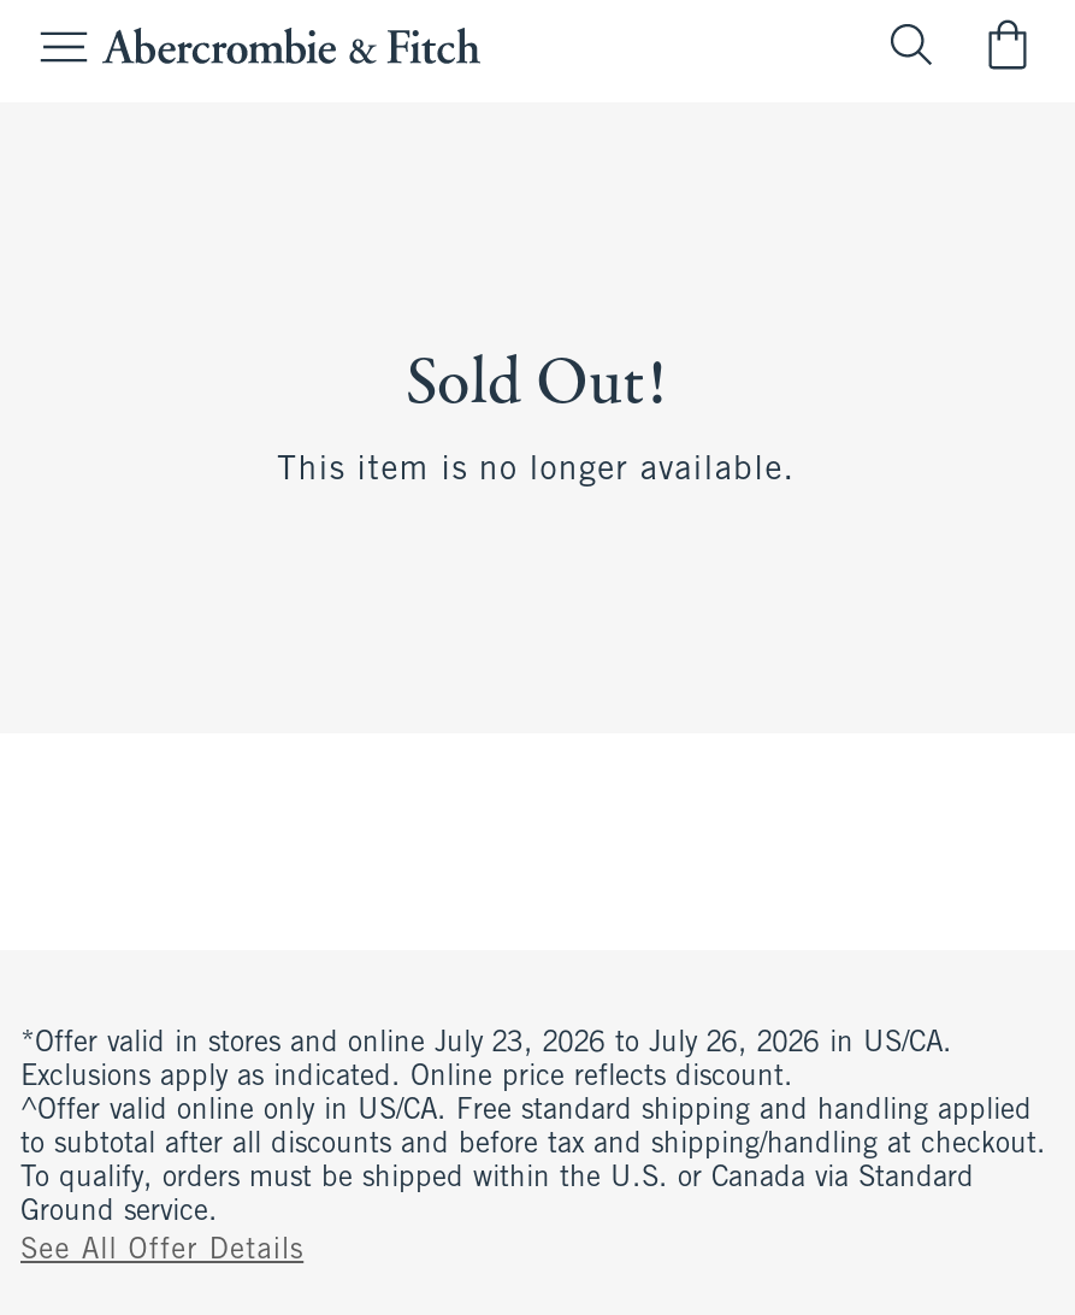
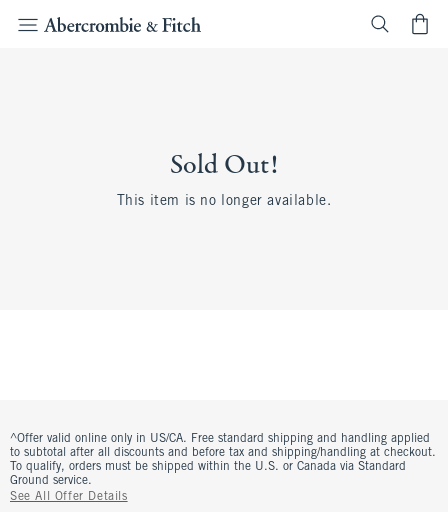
- *Offer valid in stores and online July 23, 2026 to July 26, 2026 in US/CA.
- Exclusions apply as indicated. Online price reflects discount.
